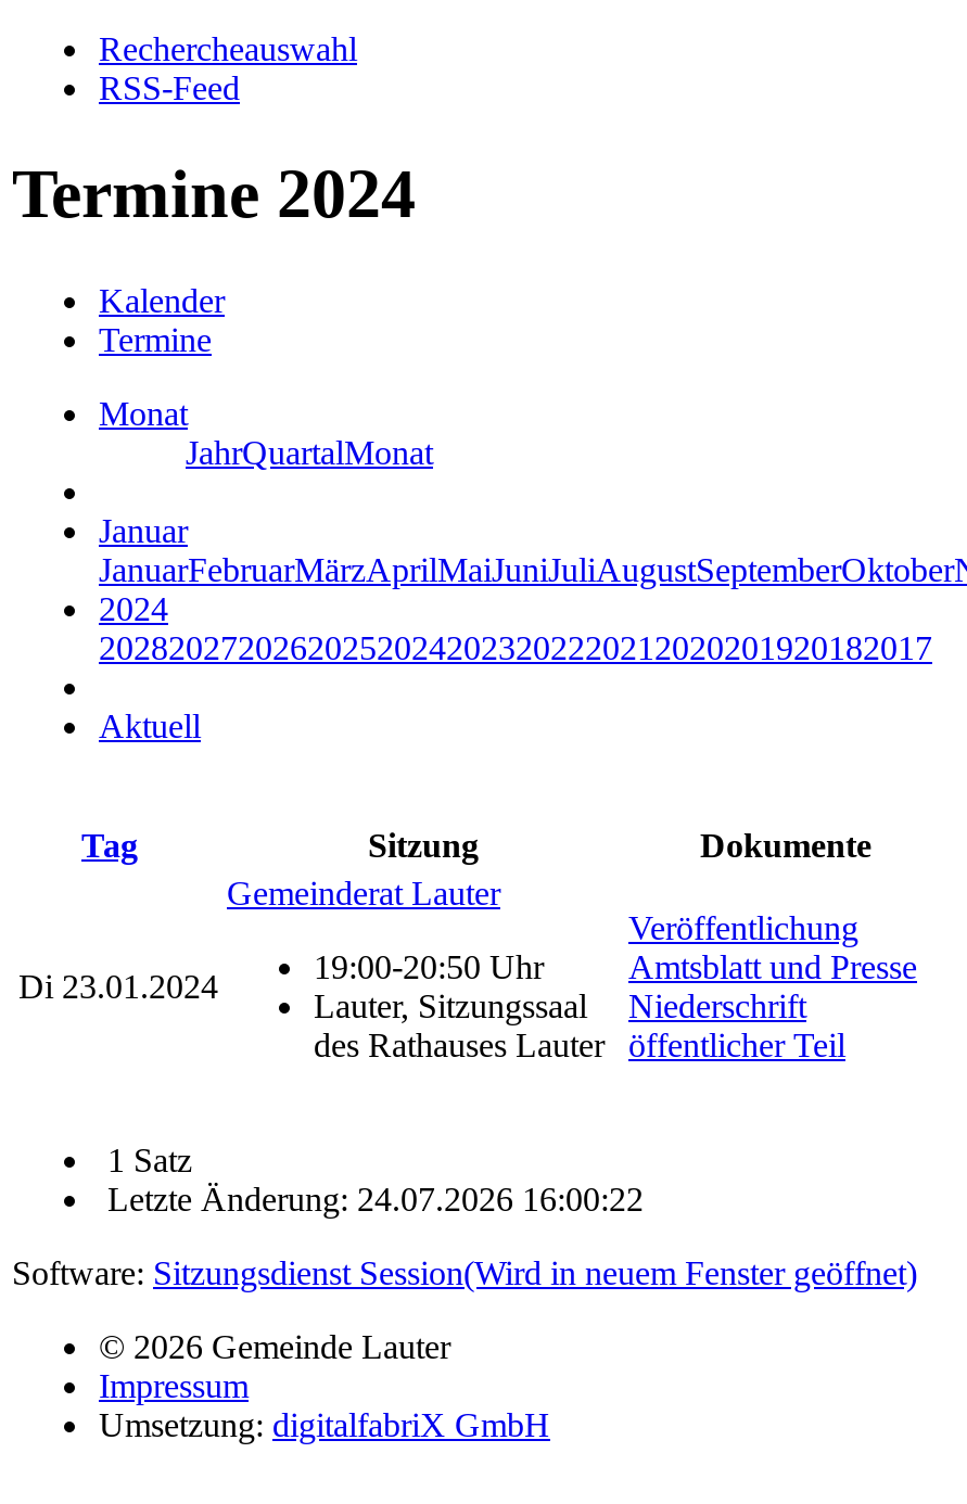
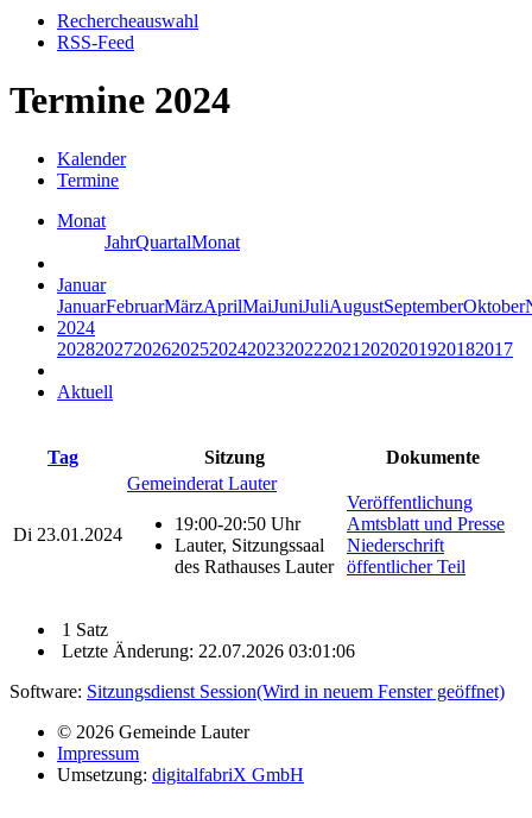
- Letzte Änderung: 24.07.2026 16:00:22
+ Letzte Änderung: 22.07.2026 03:01:06
